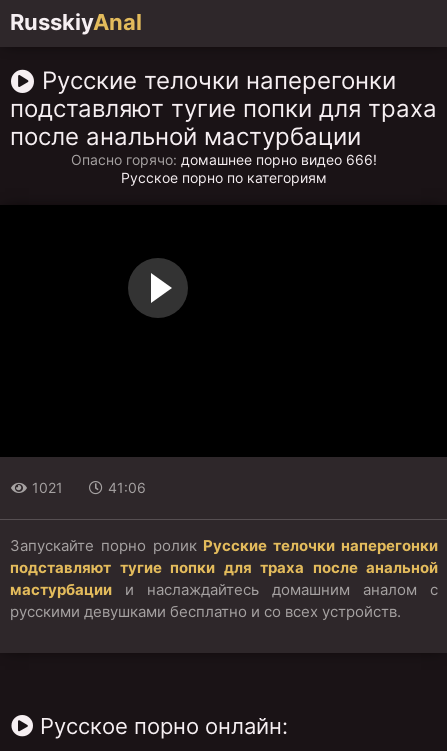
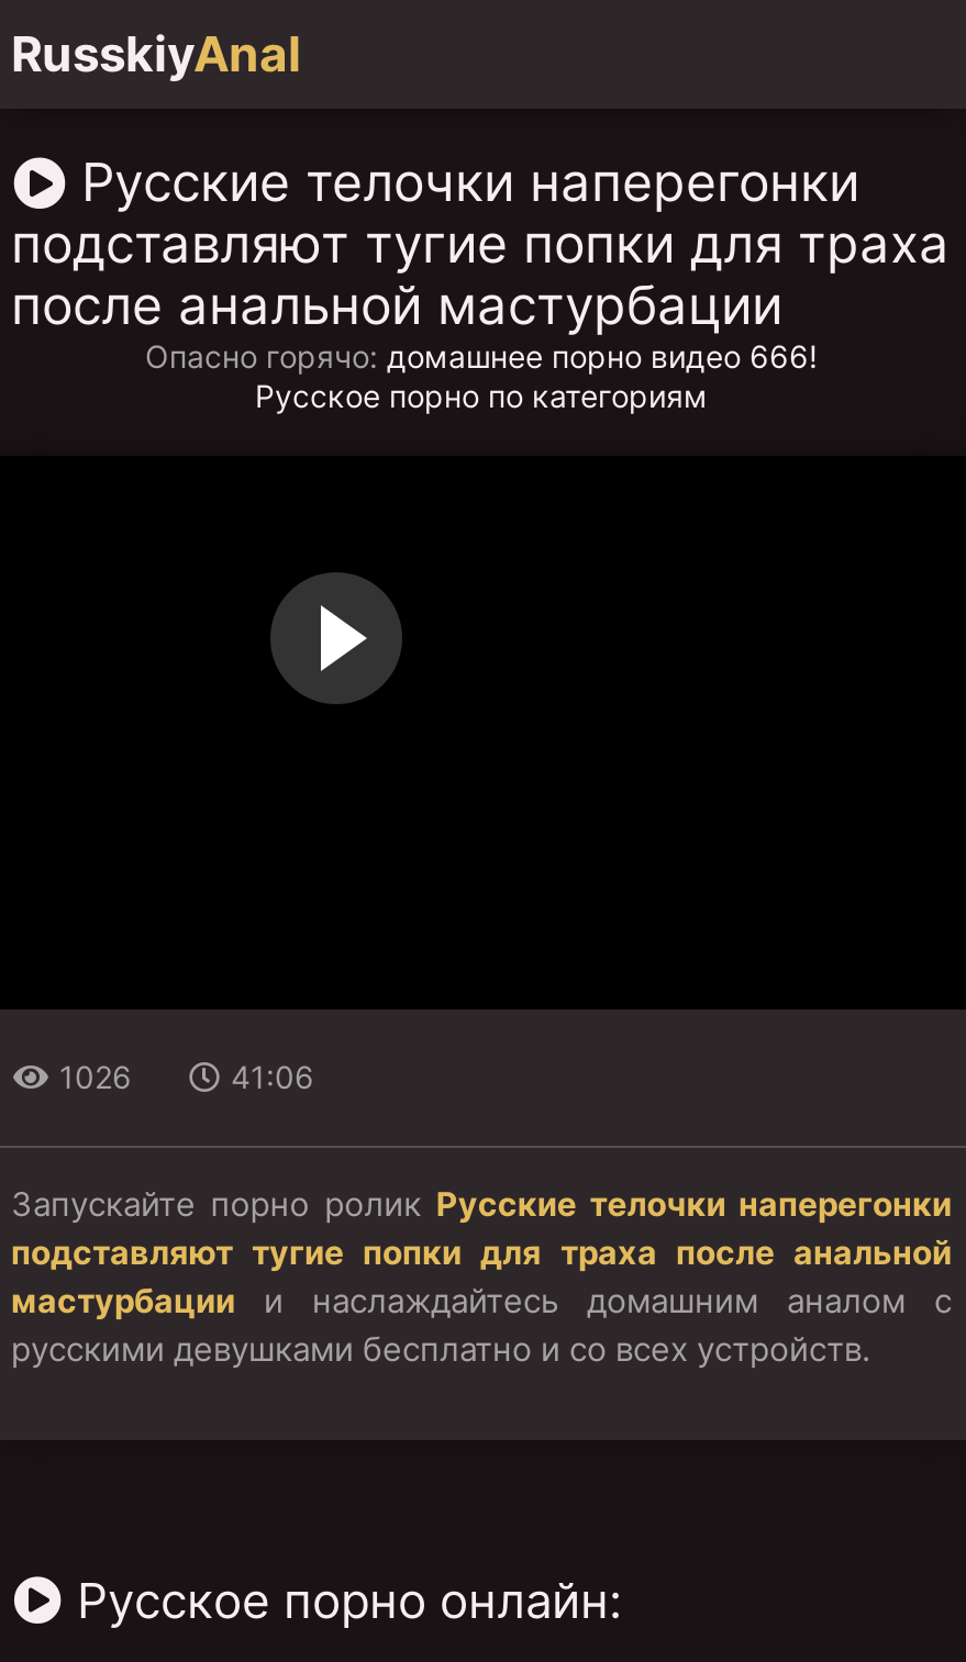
- 1021
+ 1026
